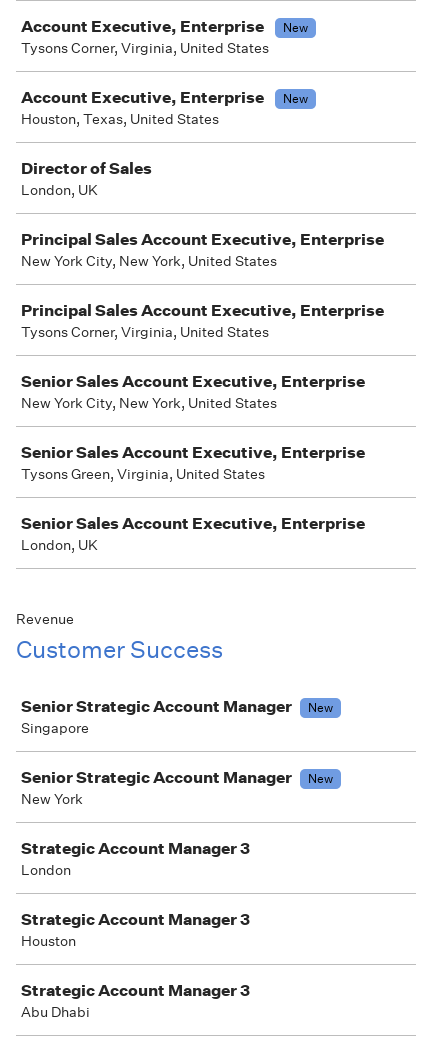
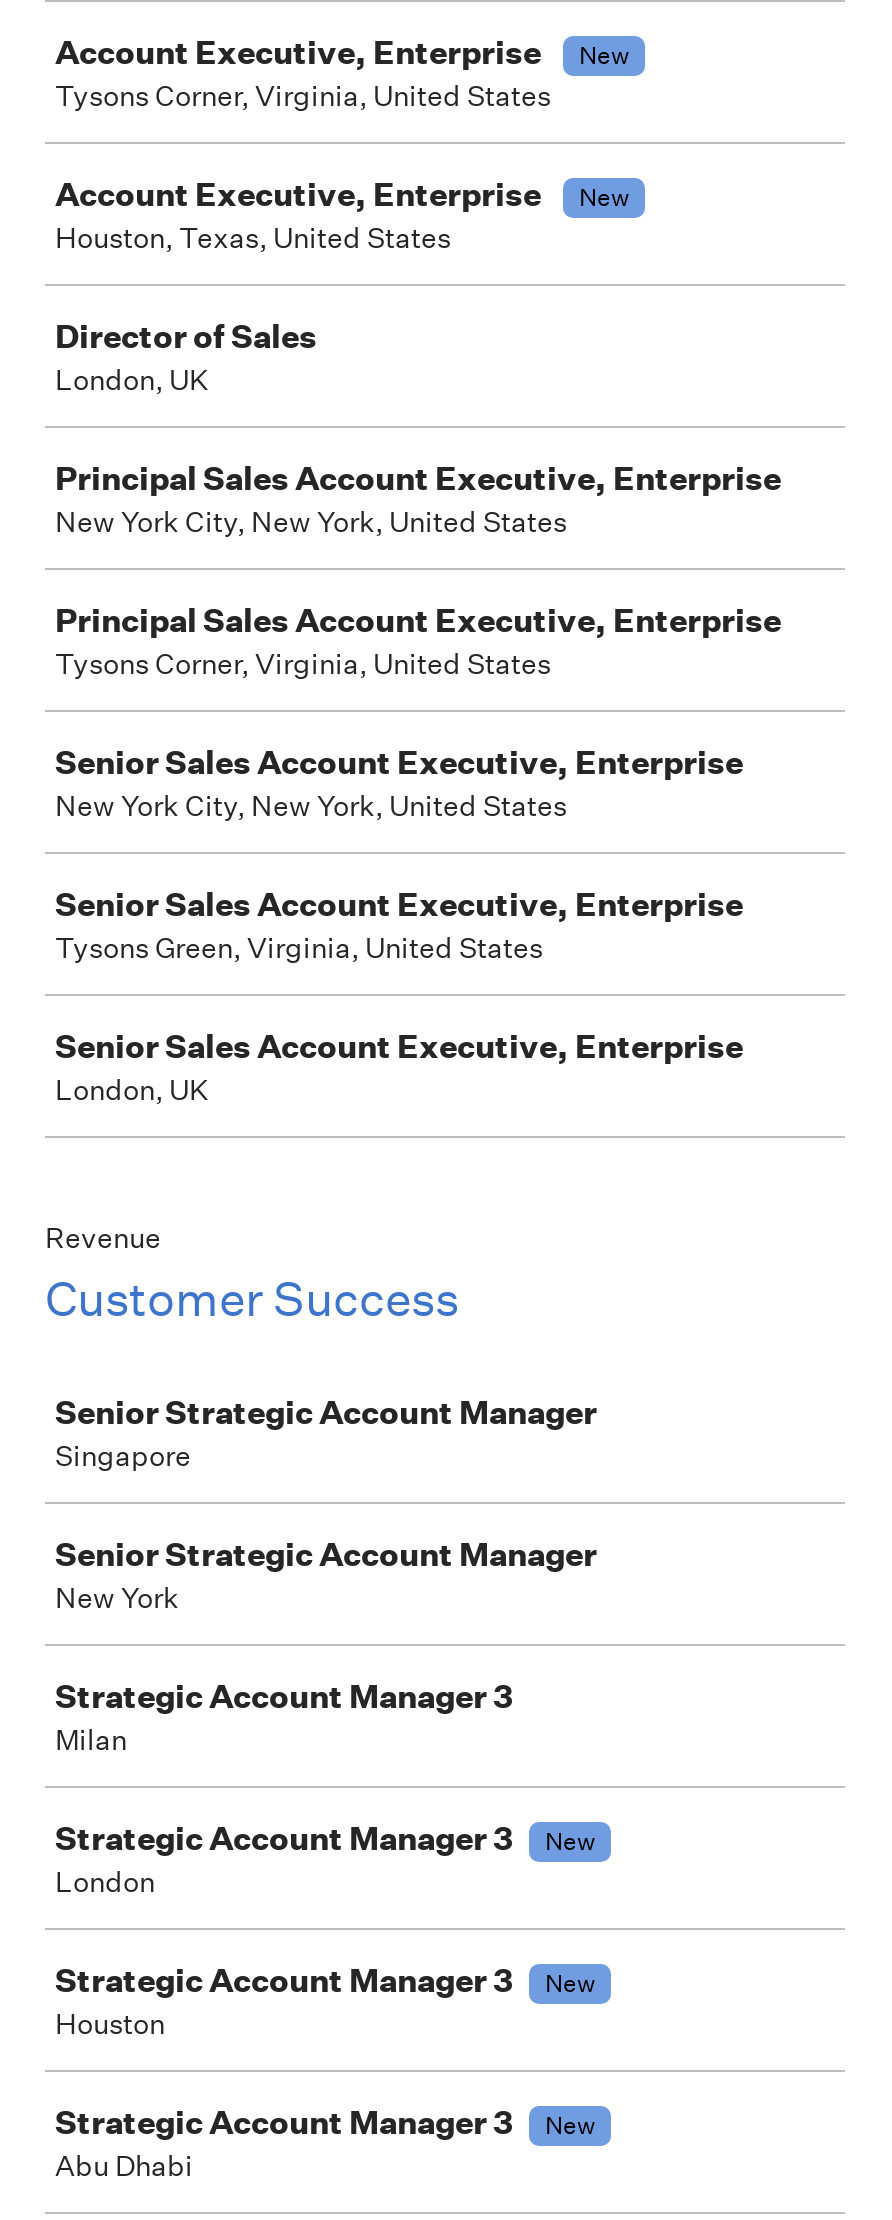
- New

- New

+ Milan
+ Strategic Account Manager 3
+ New

+ New

+ New
